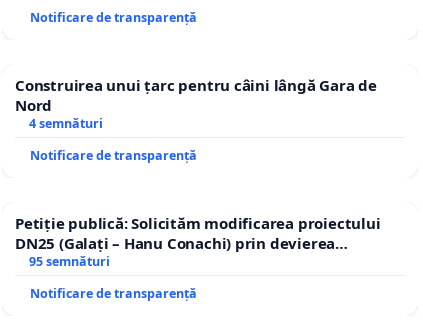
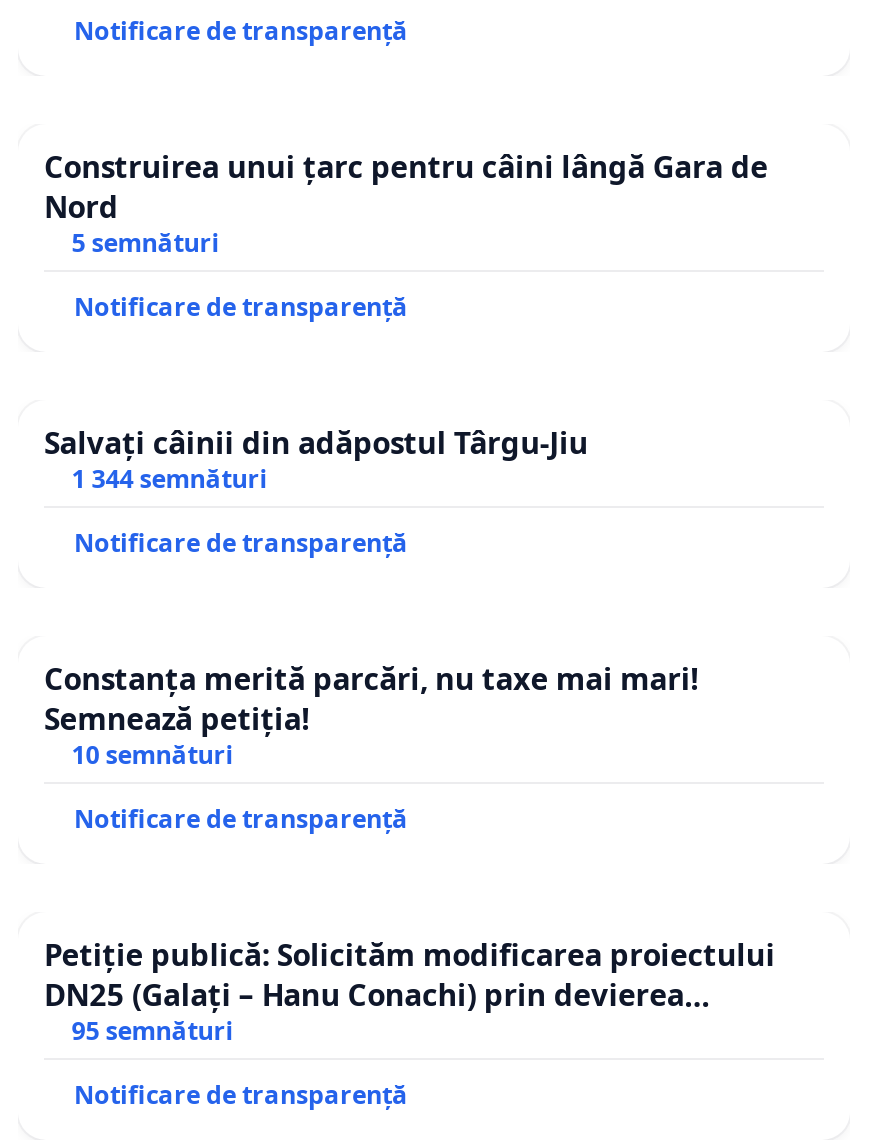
- 4 semnături
+ 5 semnături
+ Notificare de transparență
+ Salvați câinii din adăpostul Târgu-Jiu
+ 1 344 semnături
+ Notificare de transparență
+ Constanța merită parcări, nu taxe mai mari!
+ Semnează petiția!
+ 10 semnături
